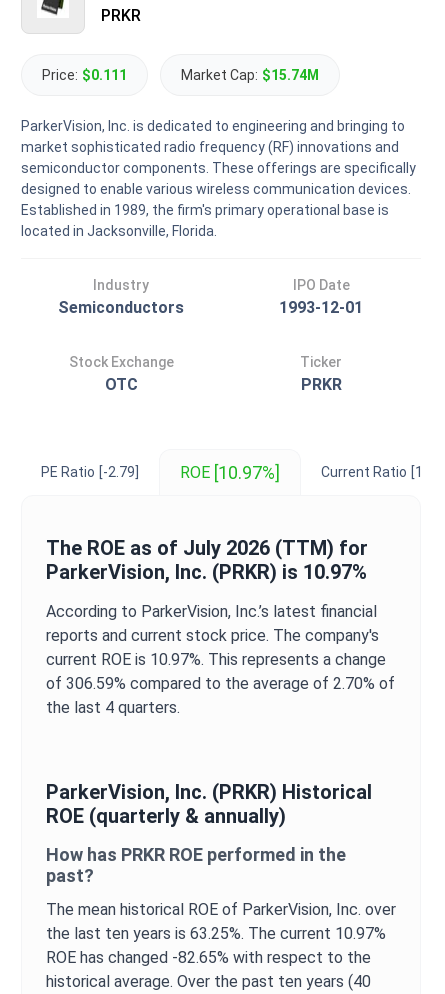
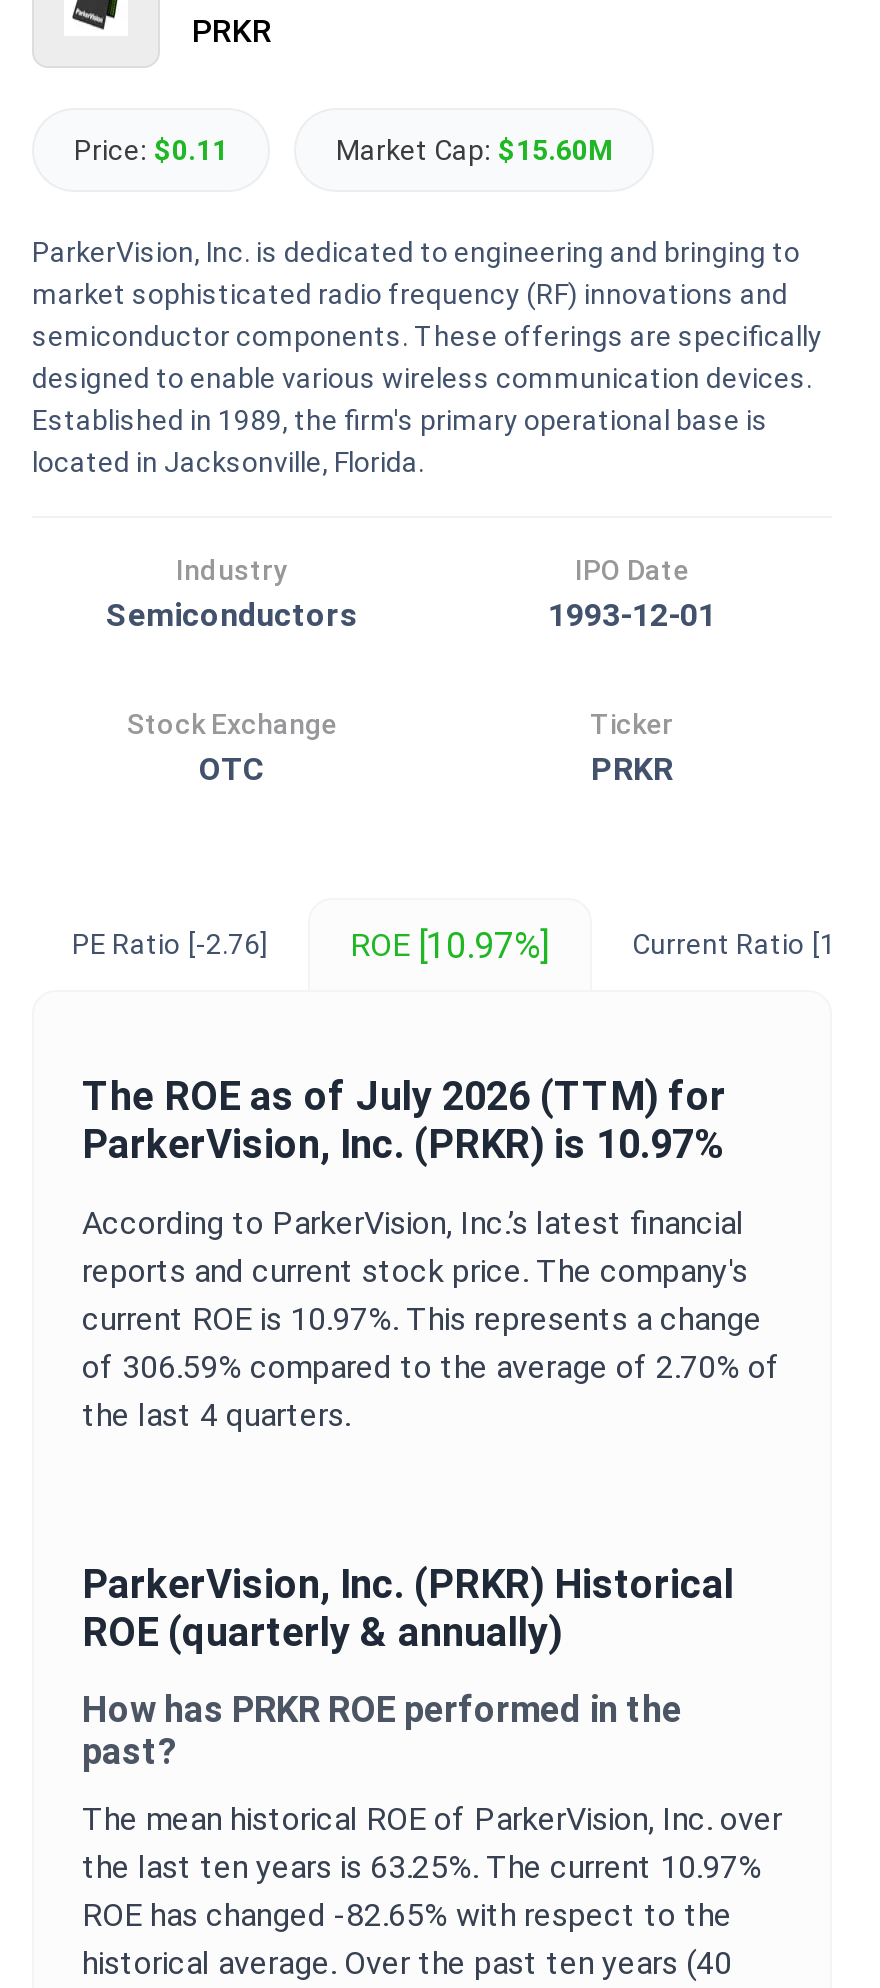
- Price: $0.111
+ Price: $0.11

- Market Cap: $15.74M
+ Market Cap: $15.60M

- PE Ratio [-2.79]
+ PE Ratio [-2.76]
